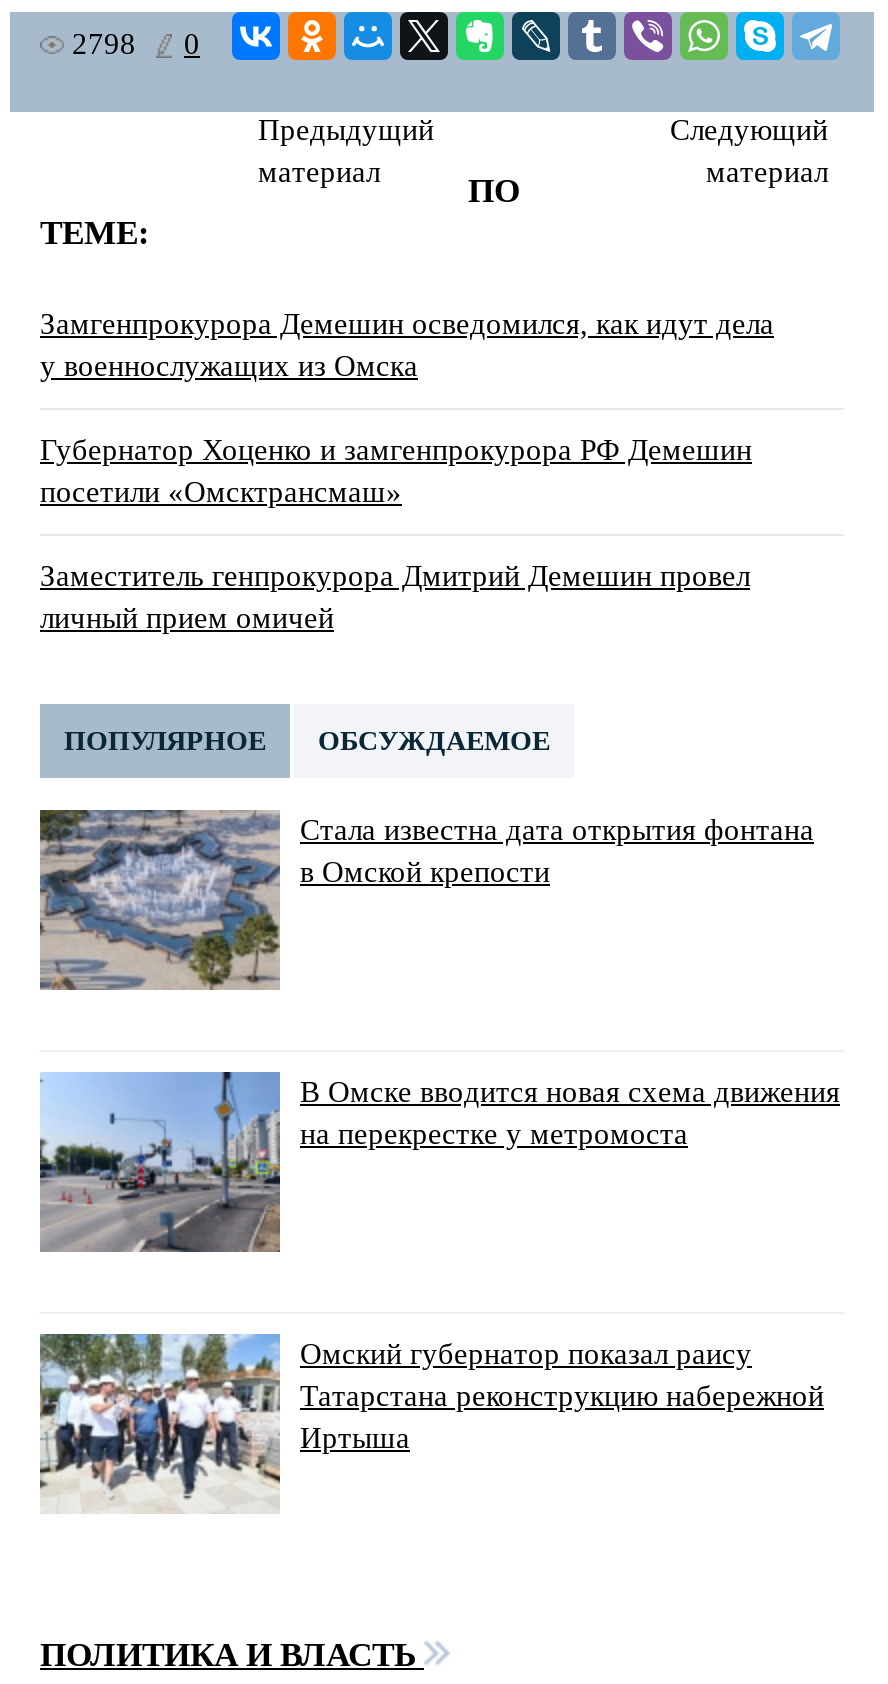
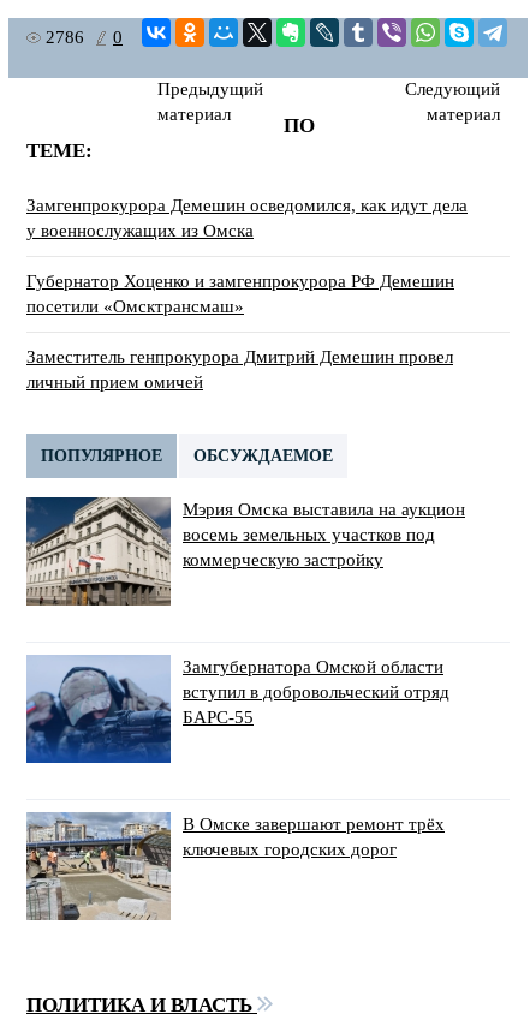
- 2798 0
+ 2786 0

- [image]
- Стала известна дата открытия фонтана
- в Омской крепости
+ [image]
+ Мэрия Омска выставила на аукцион
+ восемь земельных участков под
+ коммерческую застройку

- [image]
- В Омске вводится новая схема движения
- на перекрестке у метромоста
+ [image]
+ Замгубернатора Омской области
+ вступил в добровольческий отряд
+ БАРС-55

- [image]
- Омский губернатор показал раису
- Татарстана реконструкцию набережной
- Иртыша
+ [image]
+ В Омске завершают ремонт трёх
+ ключевых городских дорог
